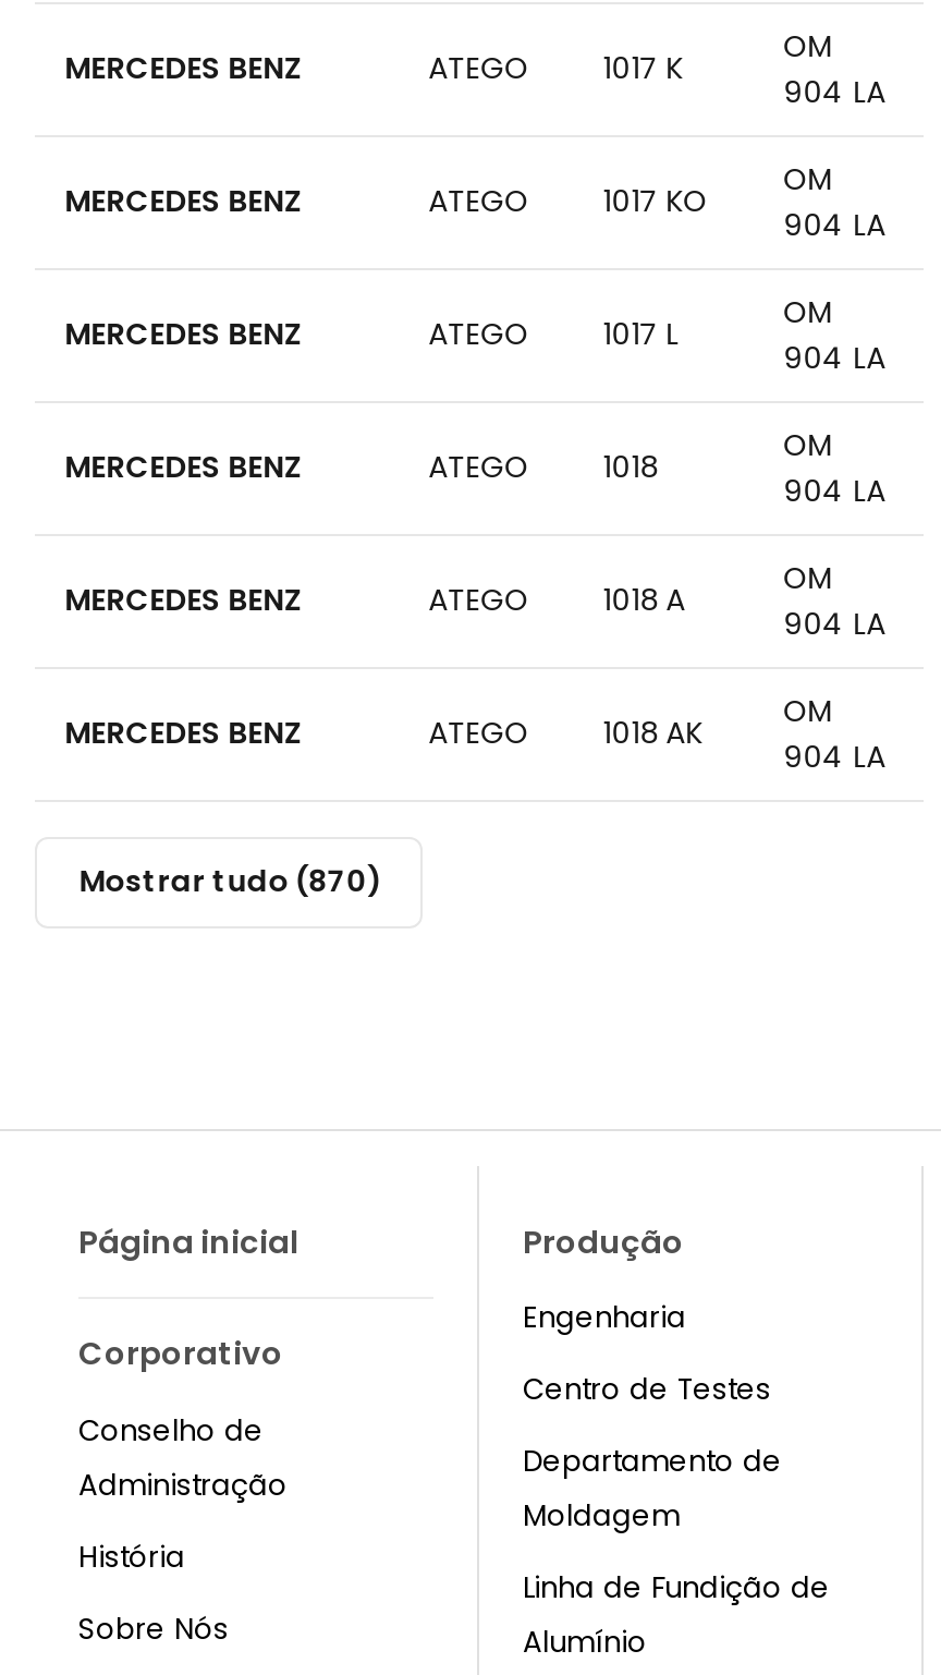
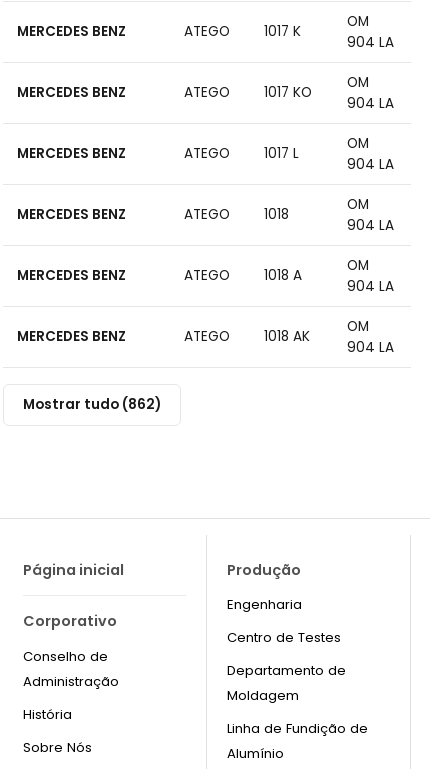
- Mostrar tudo (870)
+ Mostrar tudo (862)
